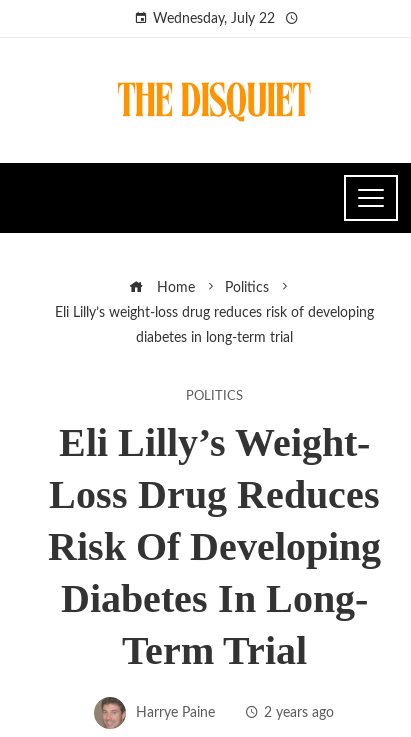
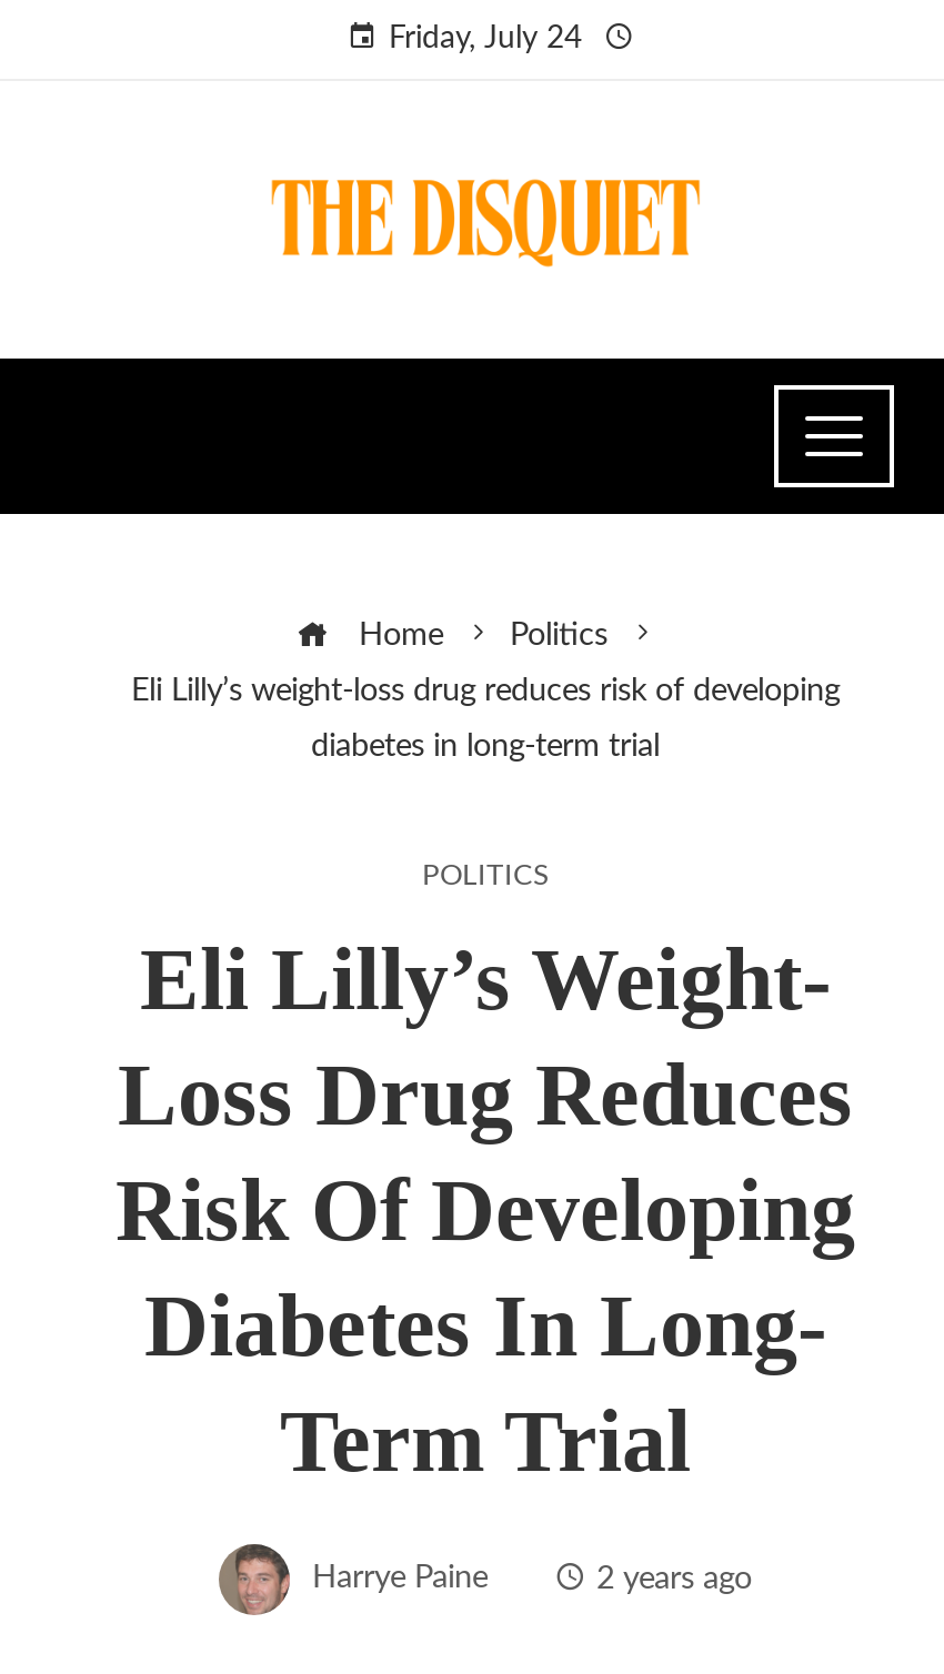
- Wednesday, July 22
+ Friday, July 24
